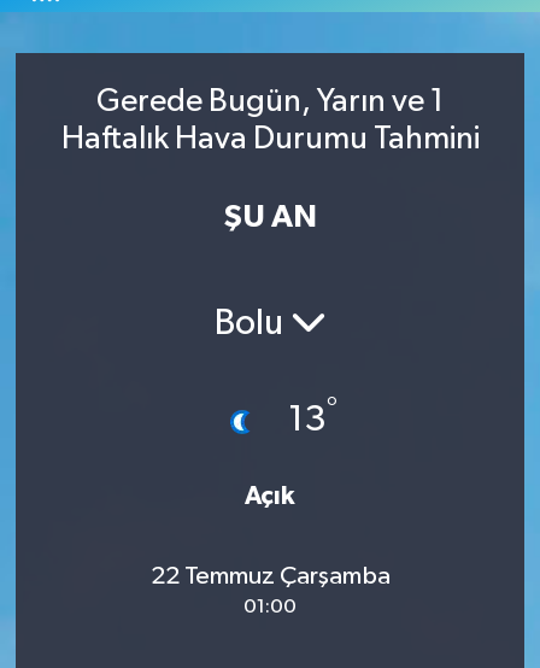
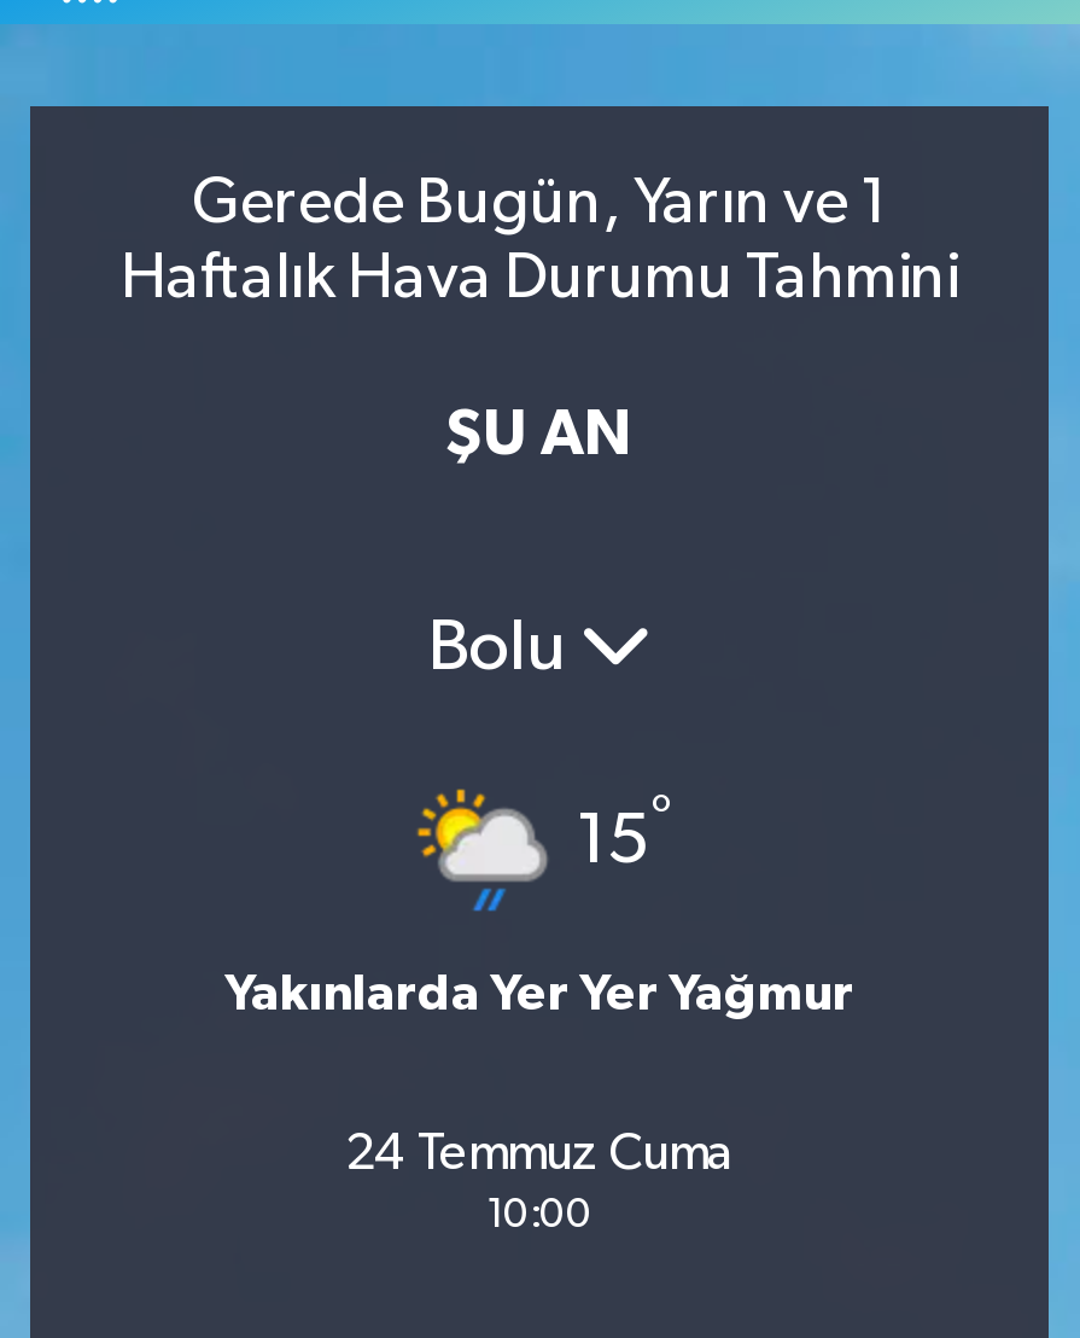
- [image]
- 13°
+ [image]
+ 15°

- Açık
+ Yakınlarda Yer Yer Yağmur

- 22 Temmuz Çarşamba
- 01:00
+ 24 Temmuz Cuma
+ 10:00
